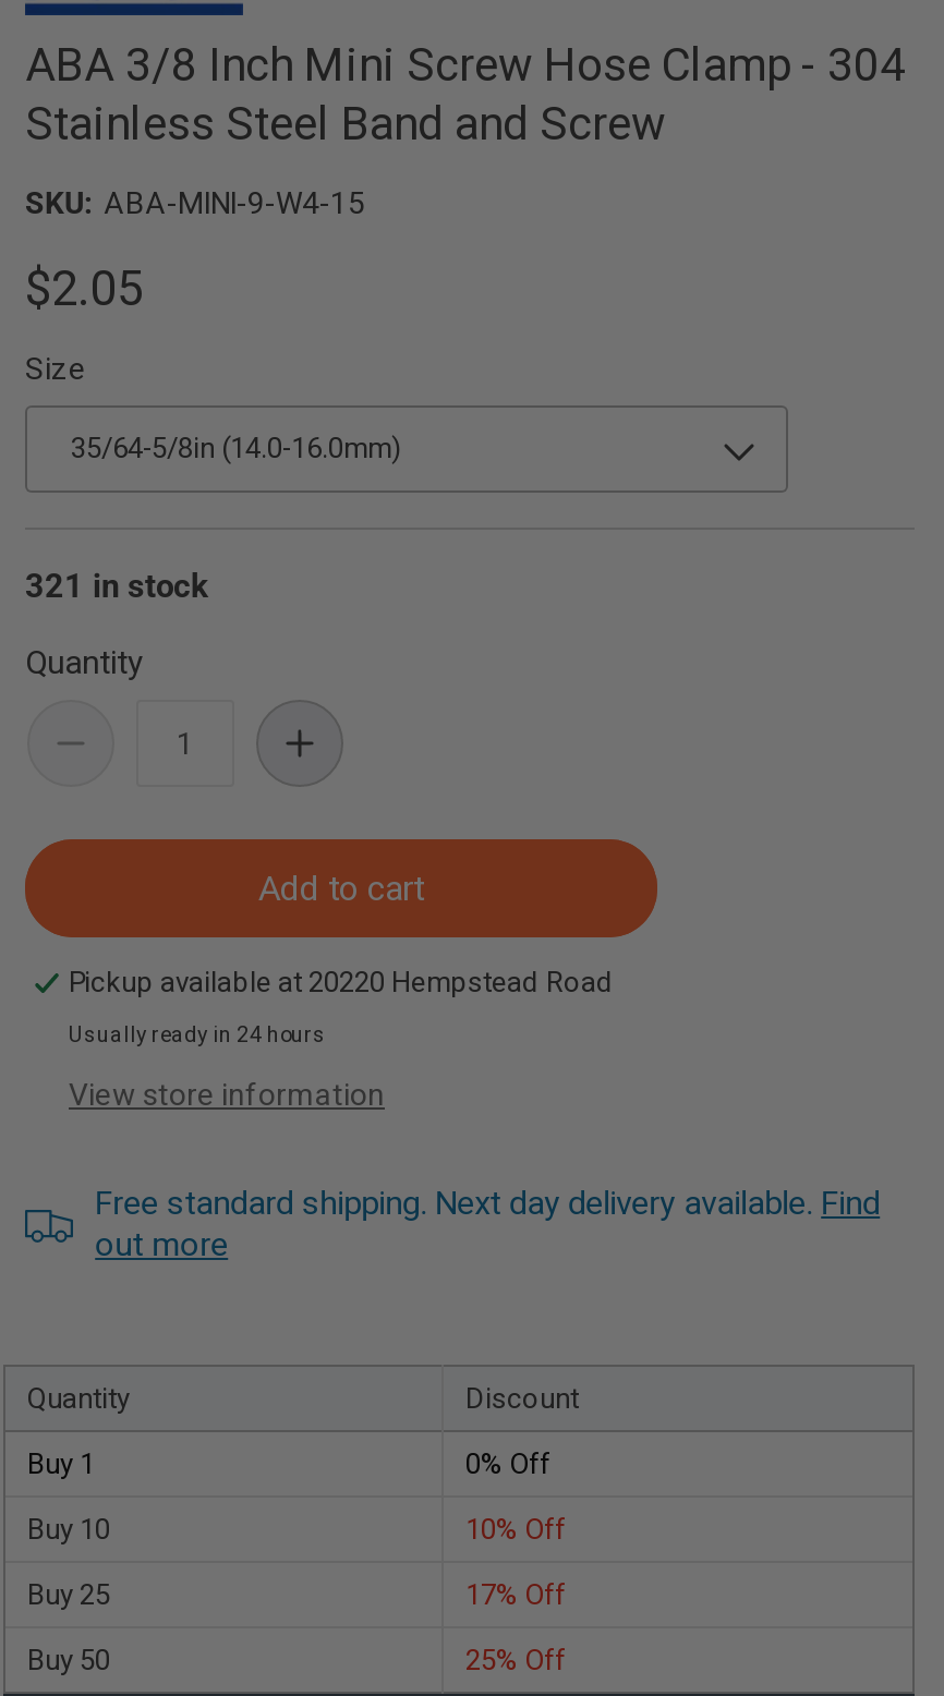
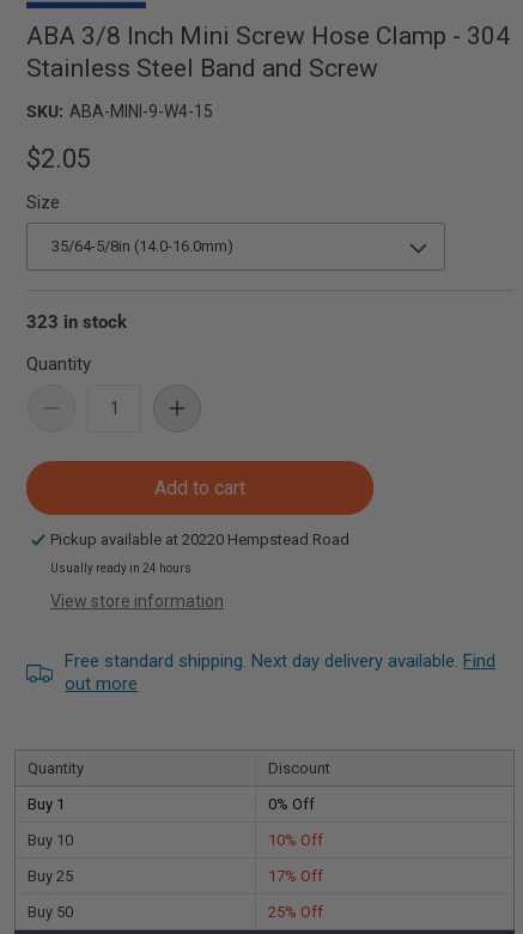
- 321 in stock
+ 323 in stock
